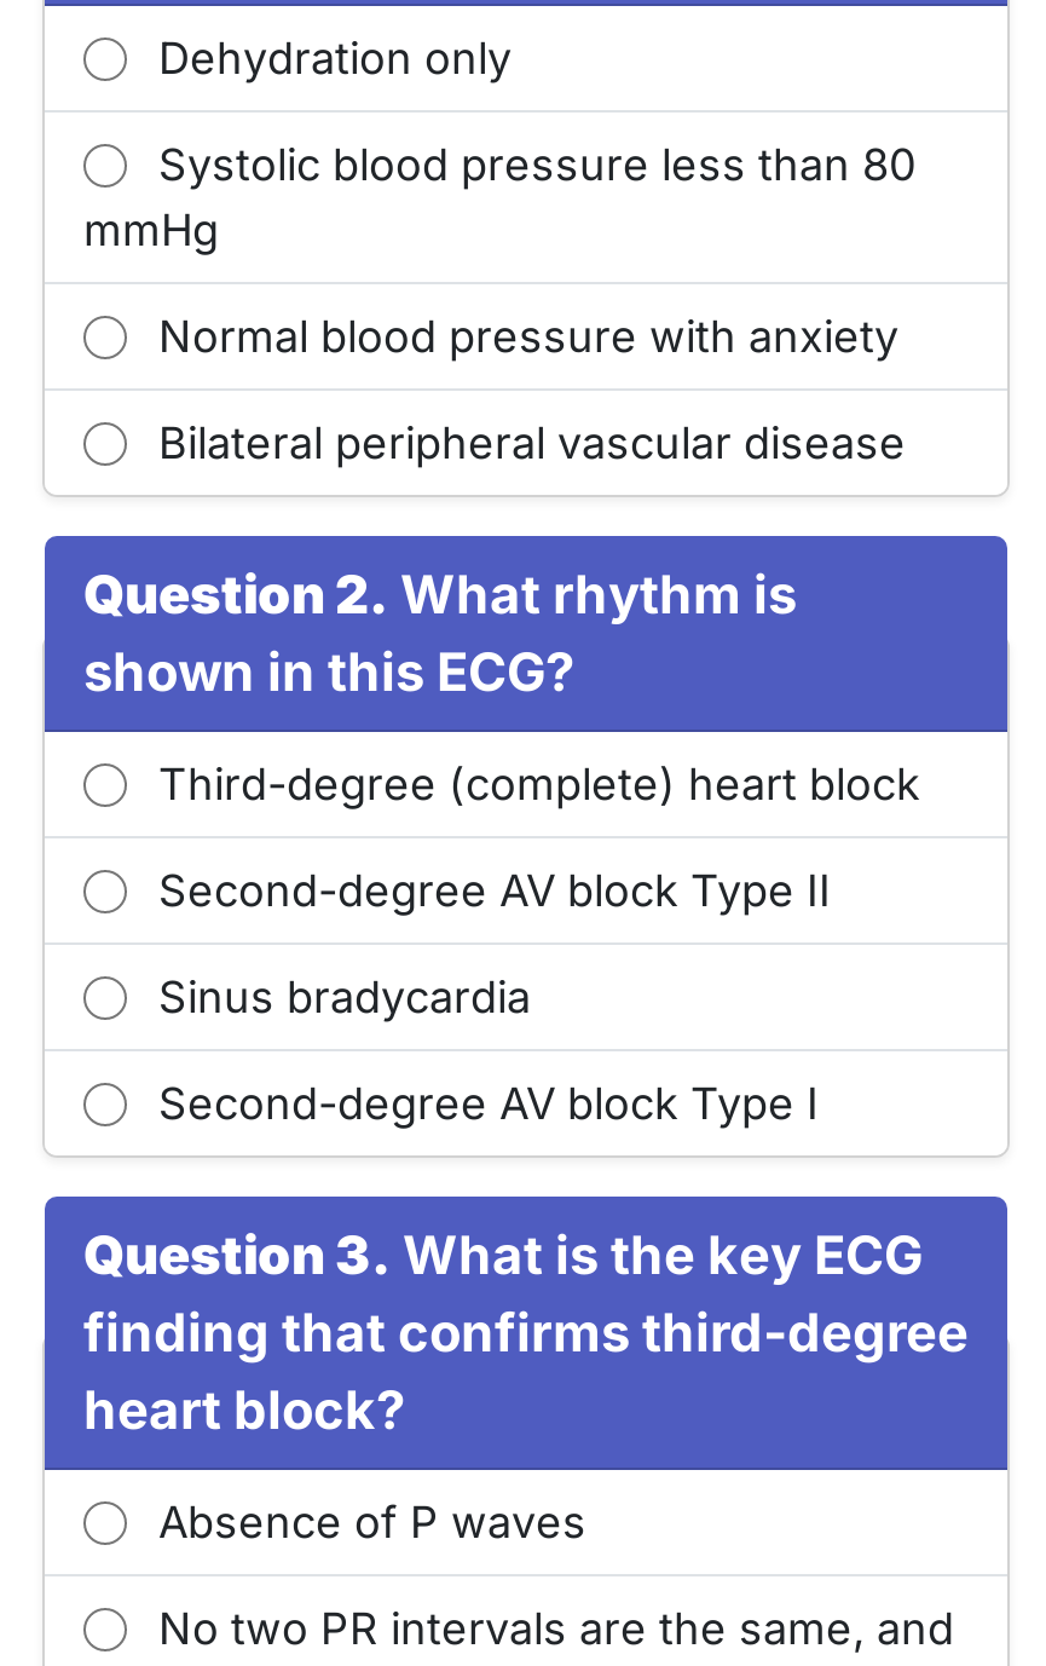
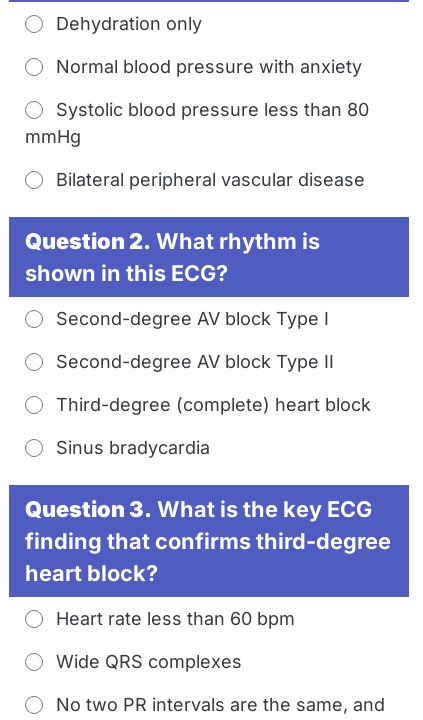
moved up: Normal blood pressure with anxiety

moved down: Second-degree AV block Type II | Third-degree (complete) heart block | Sinus bradycardia

moved up: Second-degree AV block Type I

- Absence of P waves
+ Heart rate less than 60 bpm
+ Wide QRS complexes
